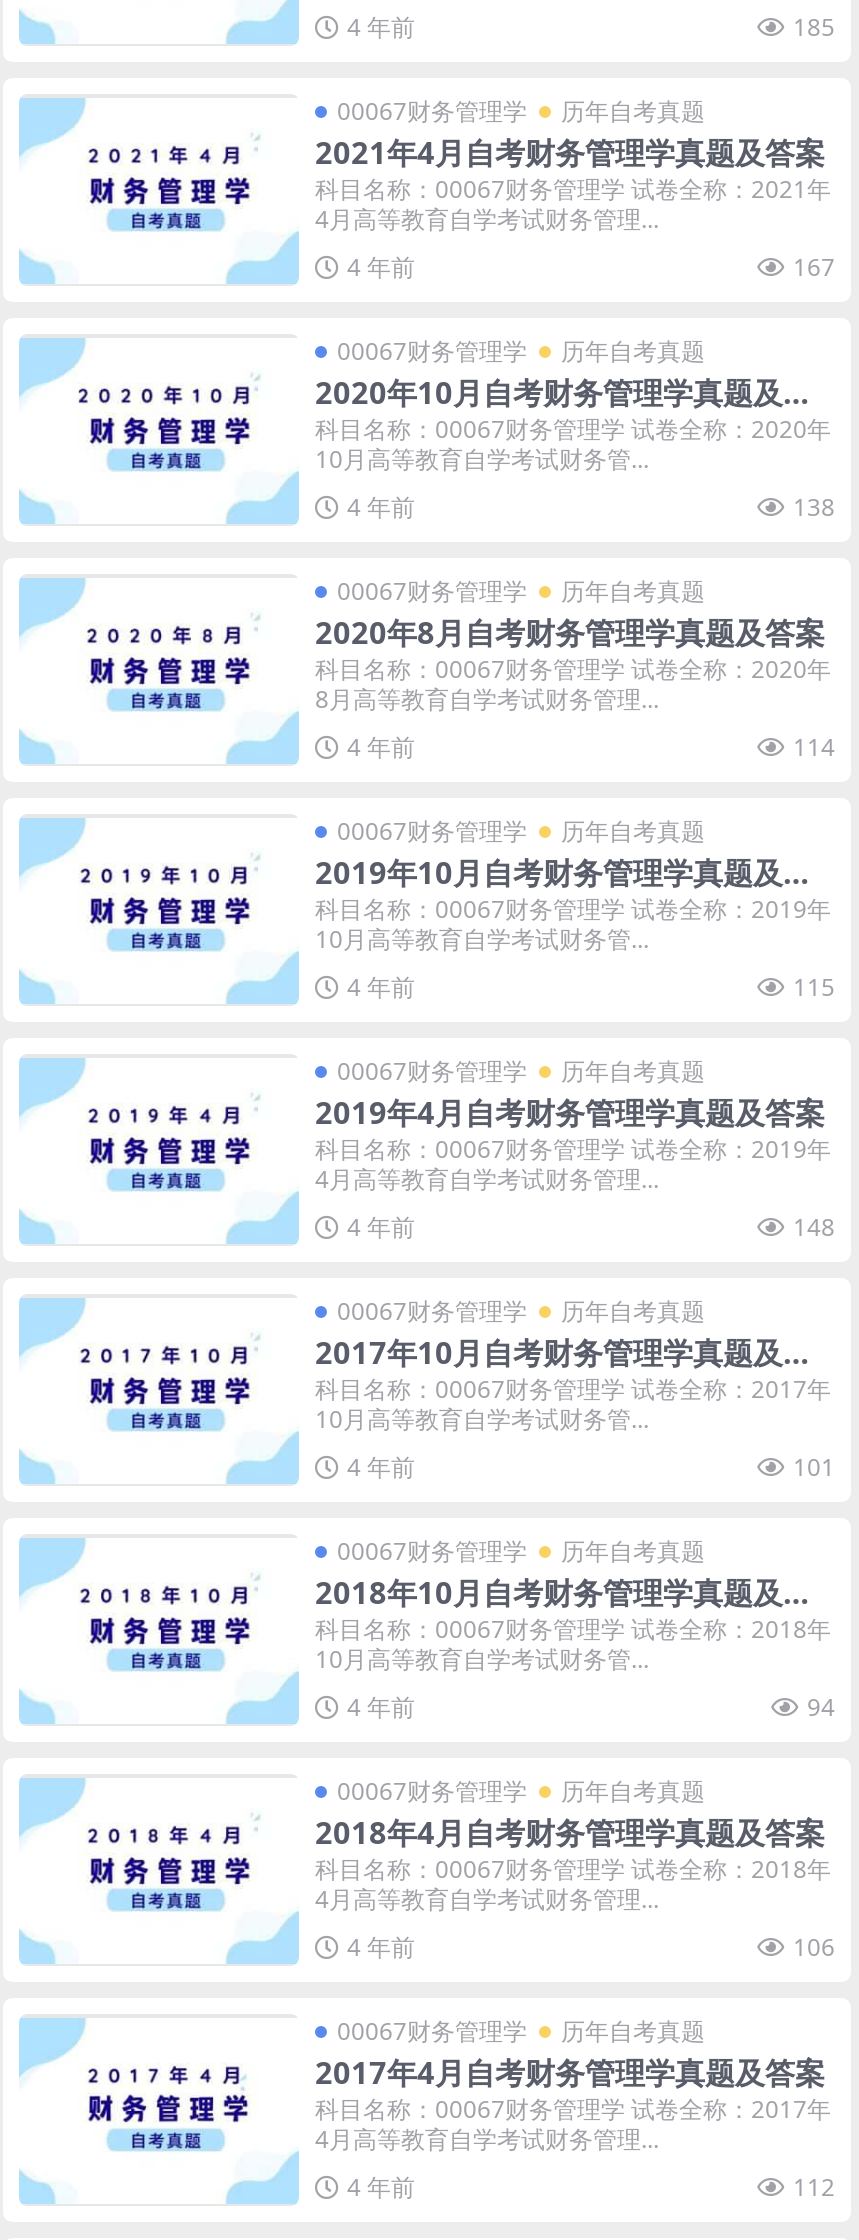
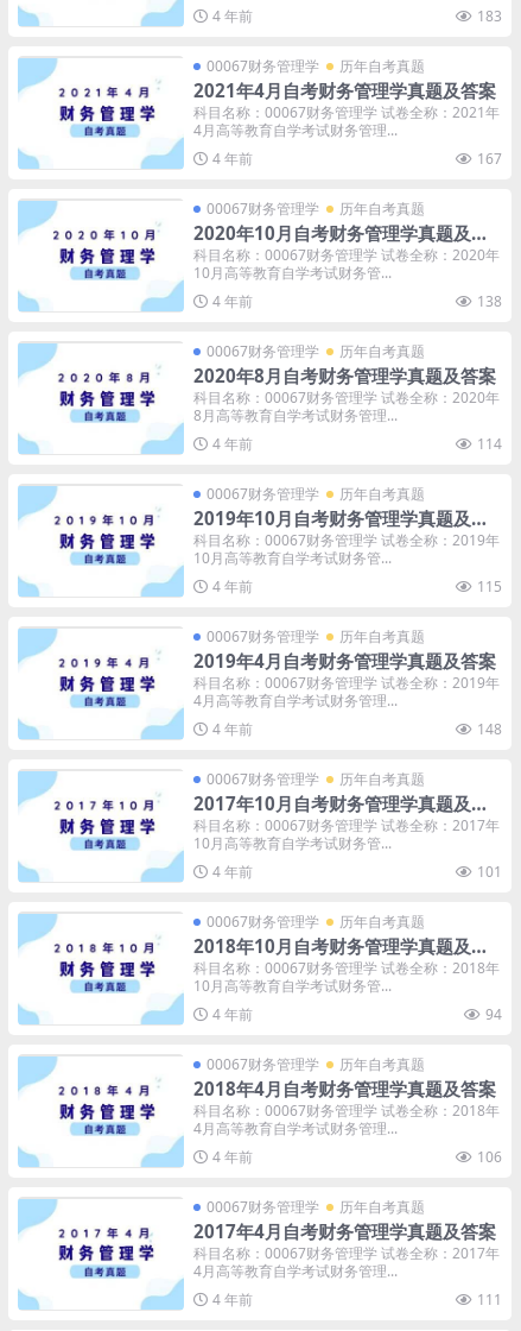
- 185
+ 183

- 112
+ 111
